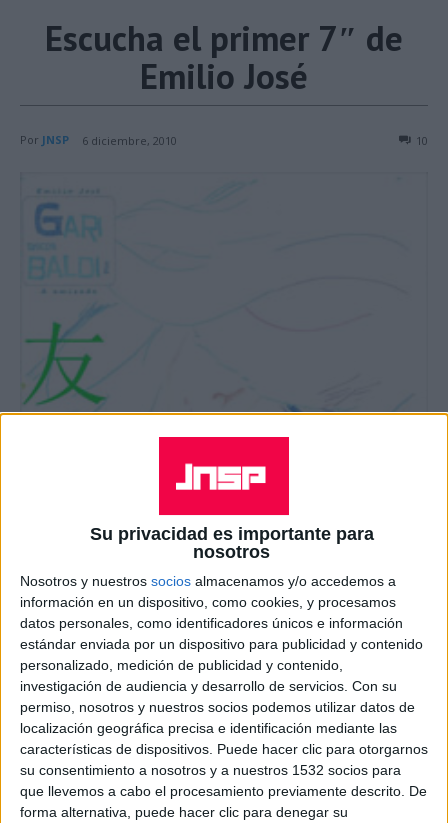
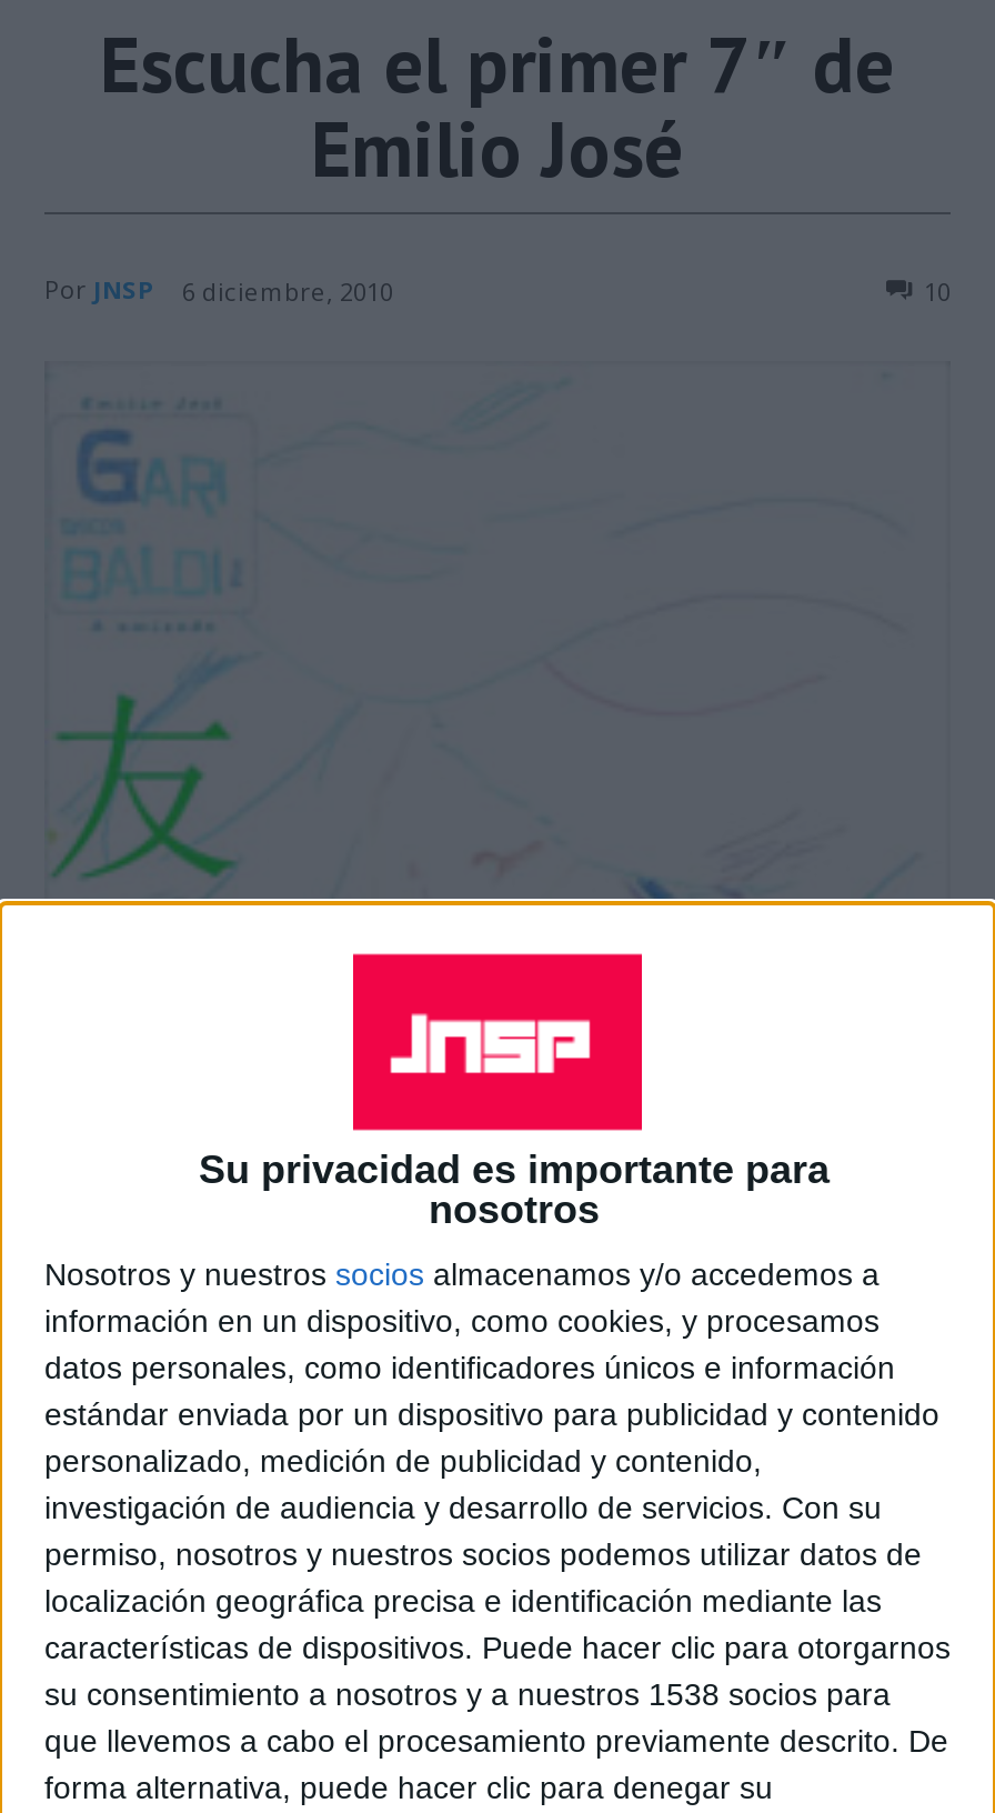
- su consentimiento a nosotros y a nuestros 1532 socios para
+ su consentimiento a nosotros y a nuestros 1538 socios para
